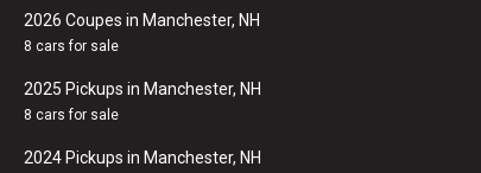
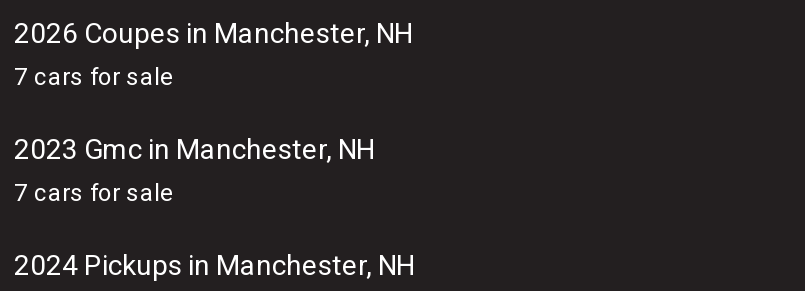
- 8 cars for sale
+ 7 cars for sale

- 2025 Pickups in Manchester, NH
+ 2023 Gmc in Manchester, NH

- 8 cars for sale
+ 7 cars for sale
